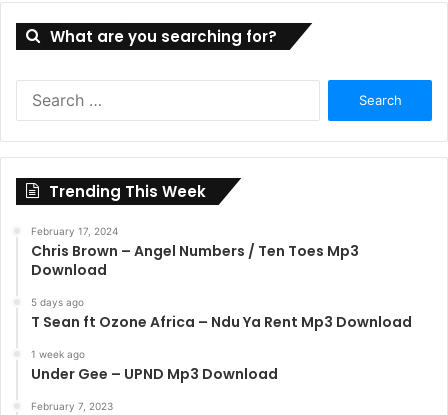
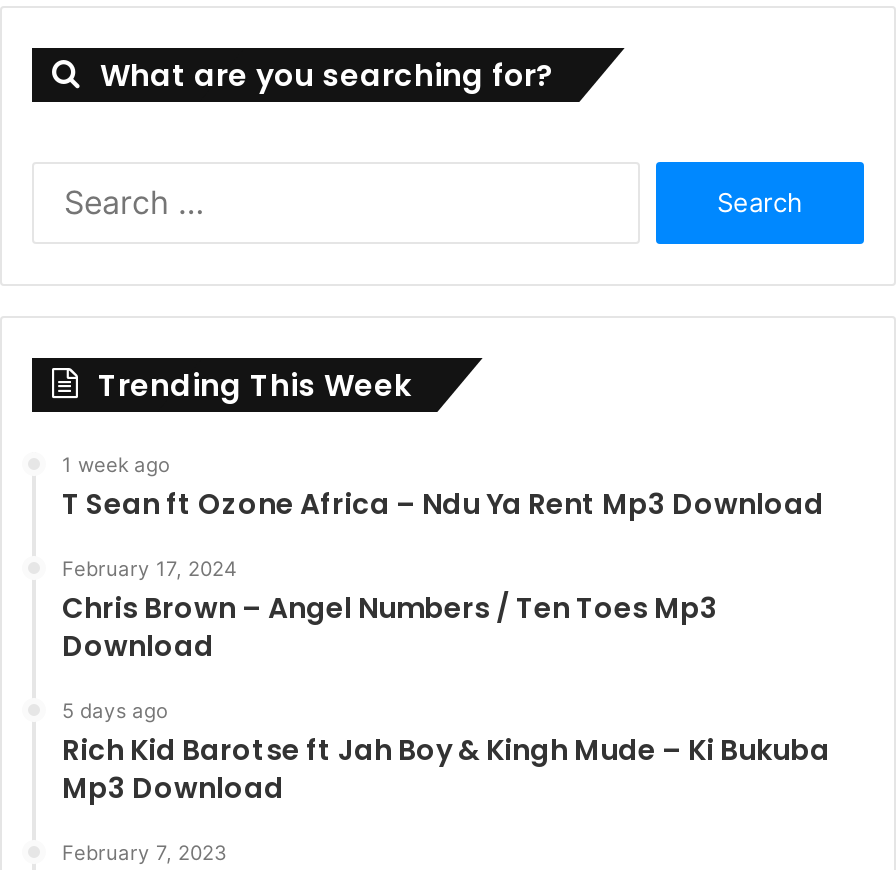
moved down: February 17, 2024 | Chris Brown – Angel Numbers / Ten Toes Mp3 | Download | 5 days ago

moved up: T Sean ft Ozone Africa – Ndu Ya Rent Mp3 Download | 1 week ago

- Under Gee – UPND Mp3 Download
+ Rich Kid Barotse ft Jah Boy & Kingh Mude – Ki Bukuba
+ Mp3 Download
